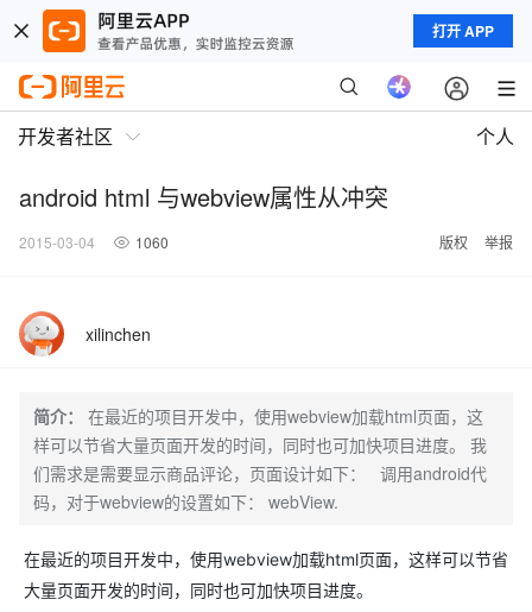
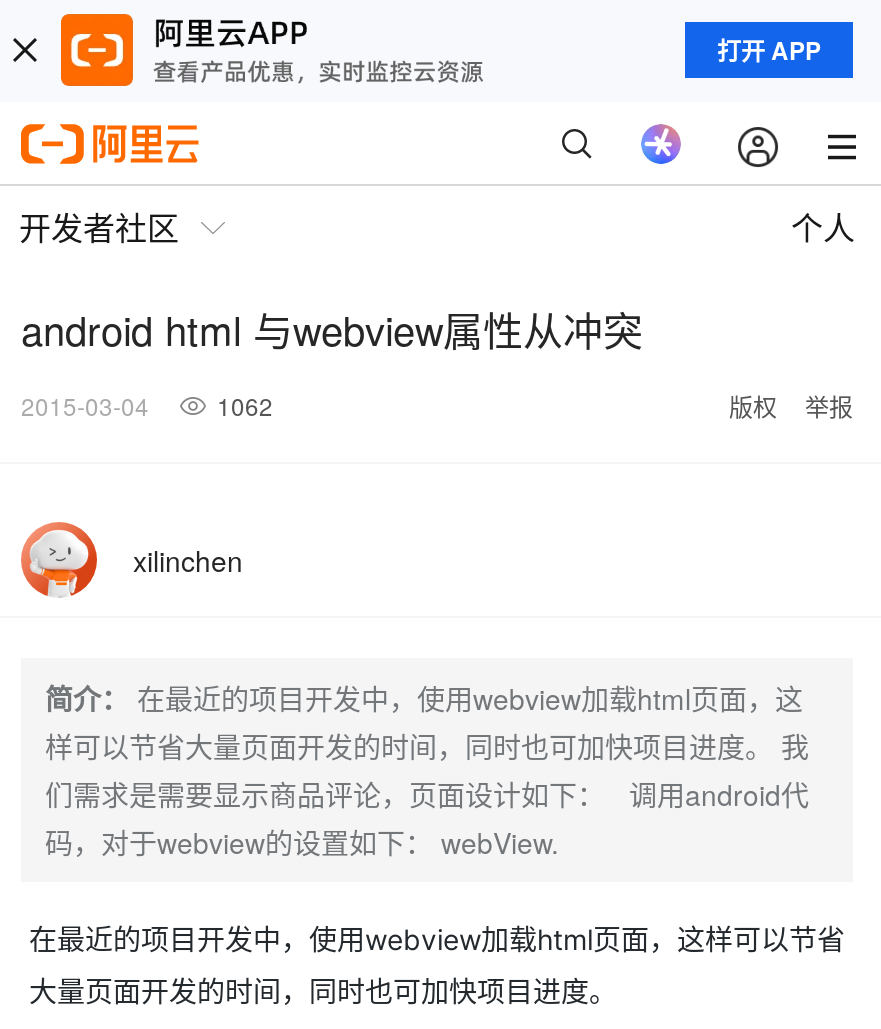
- 2015-03-04 1060
+ 2015-03-04 1062
